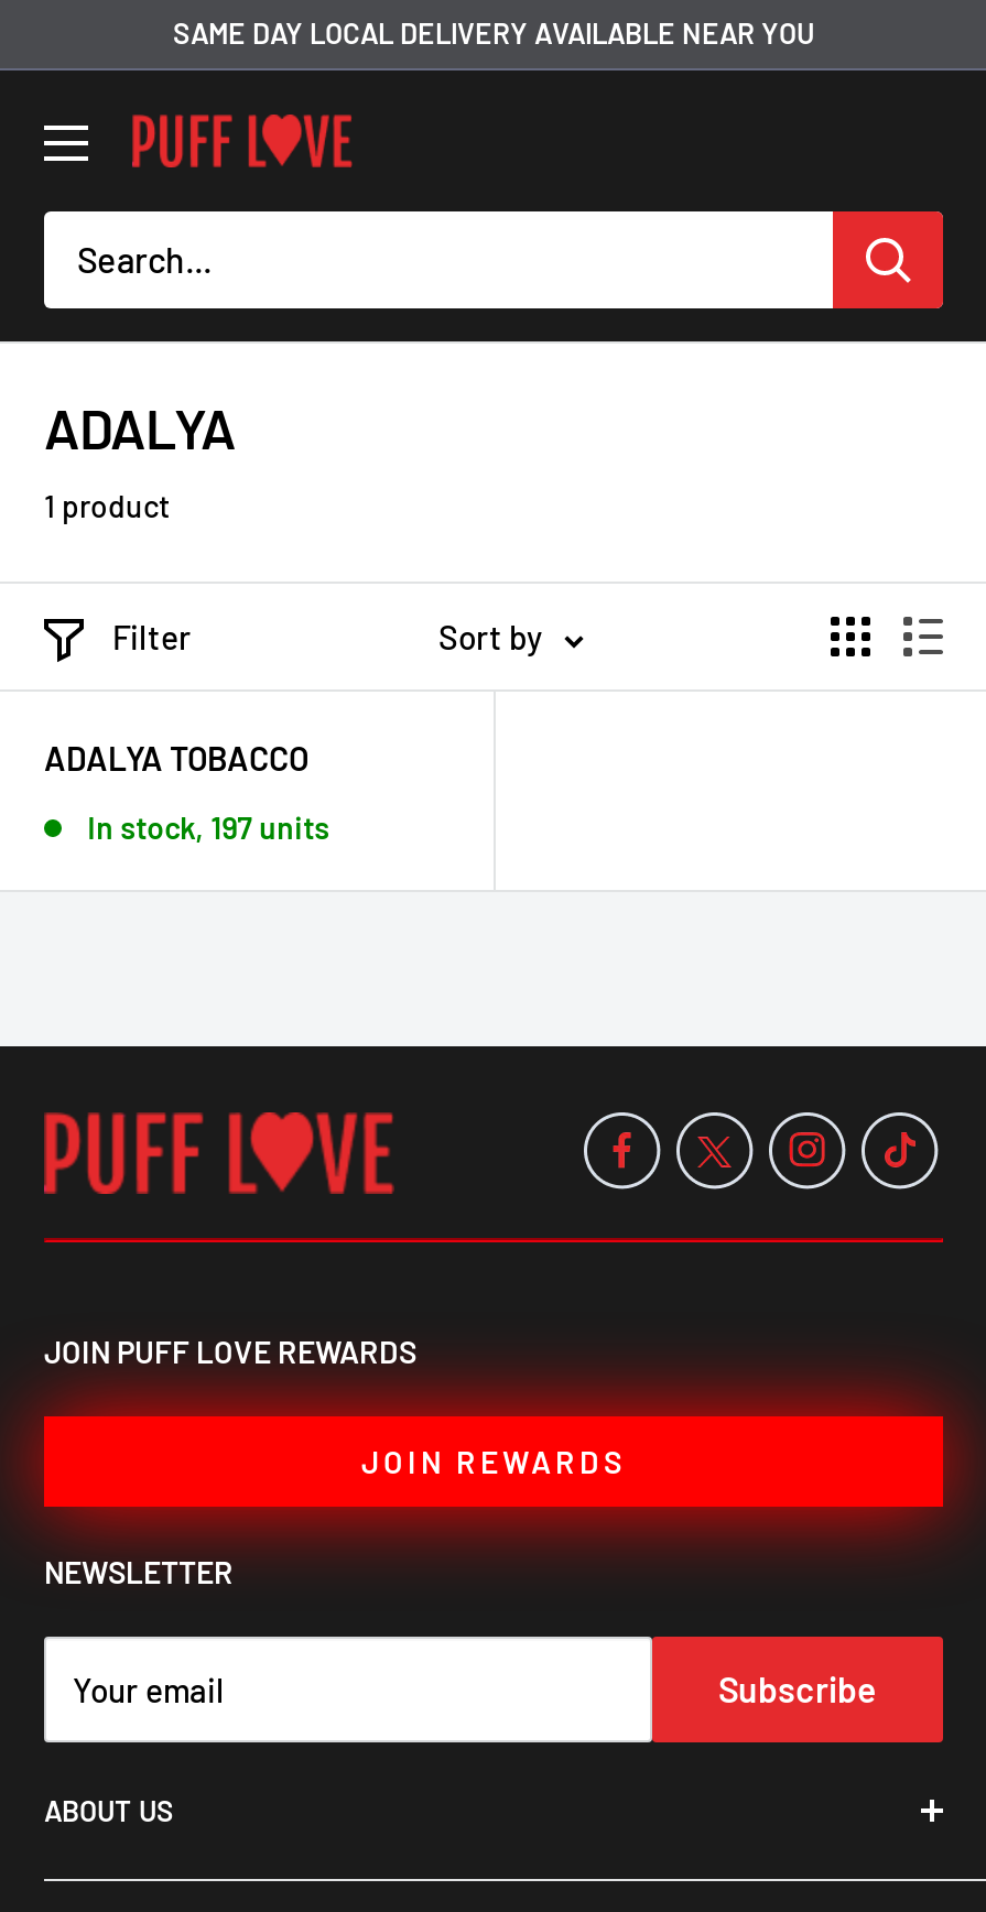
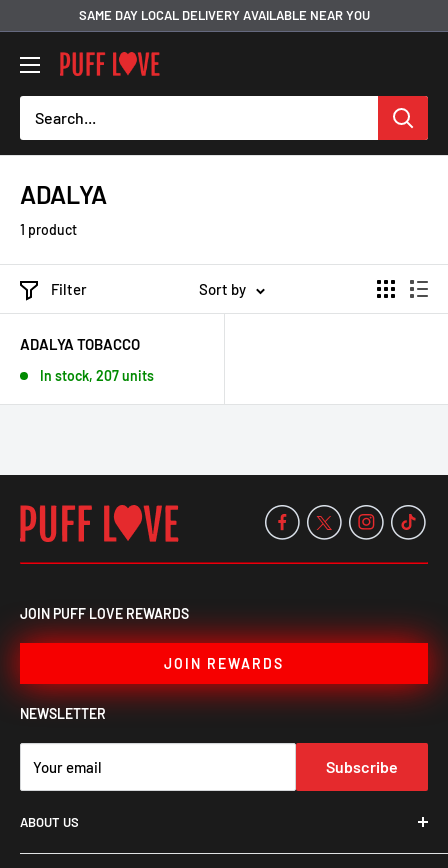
- In stock, 197 units
+ In stock, 207 units
